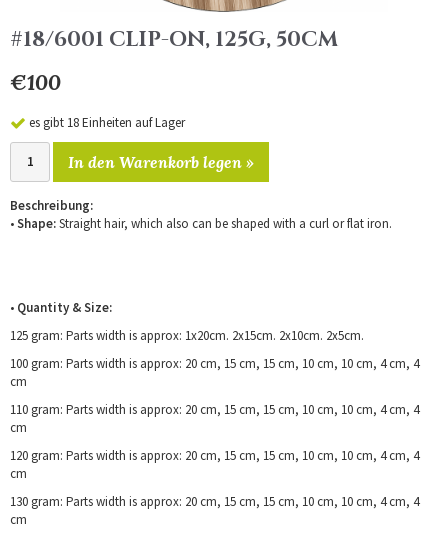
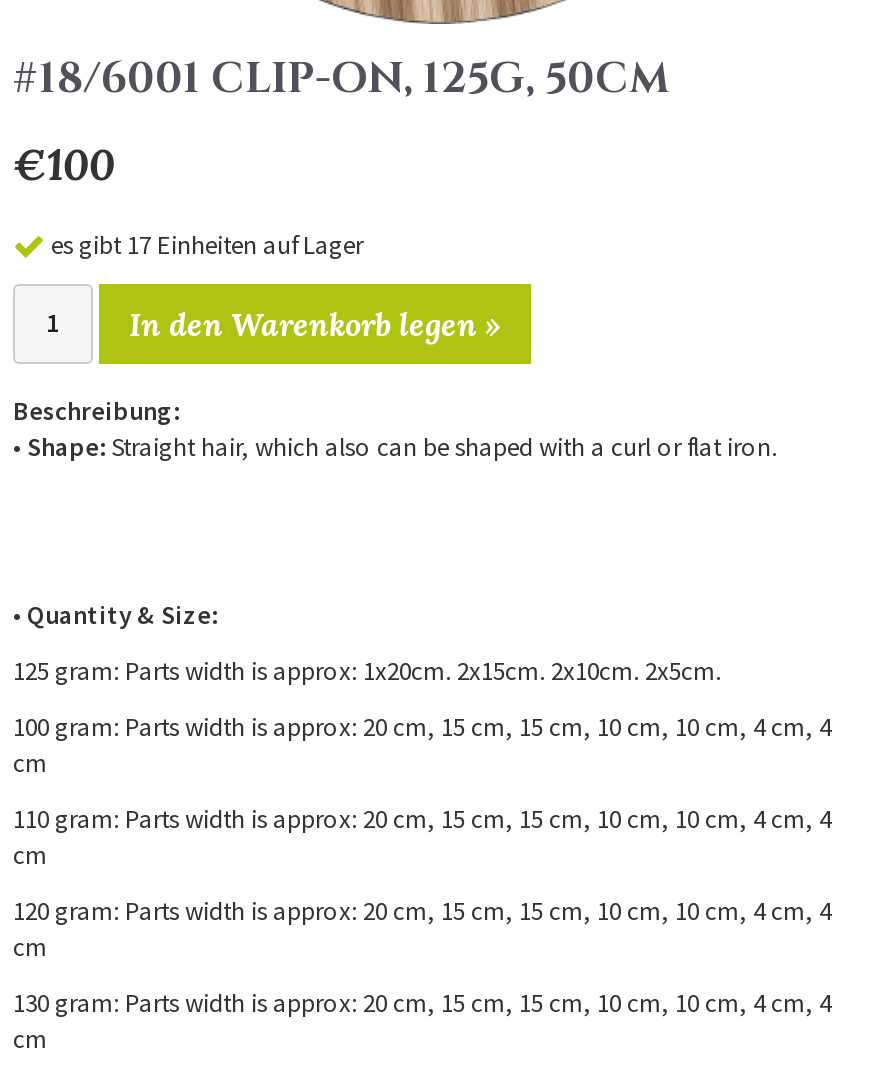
- es gibt 18 Einheiten auf Lager
+ es gibt 17 Einheiten auf Lager
